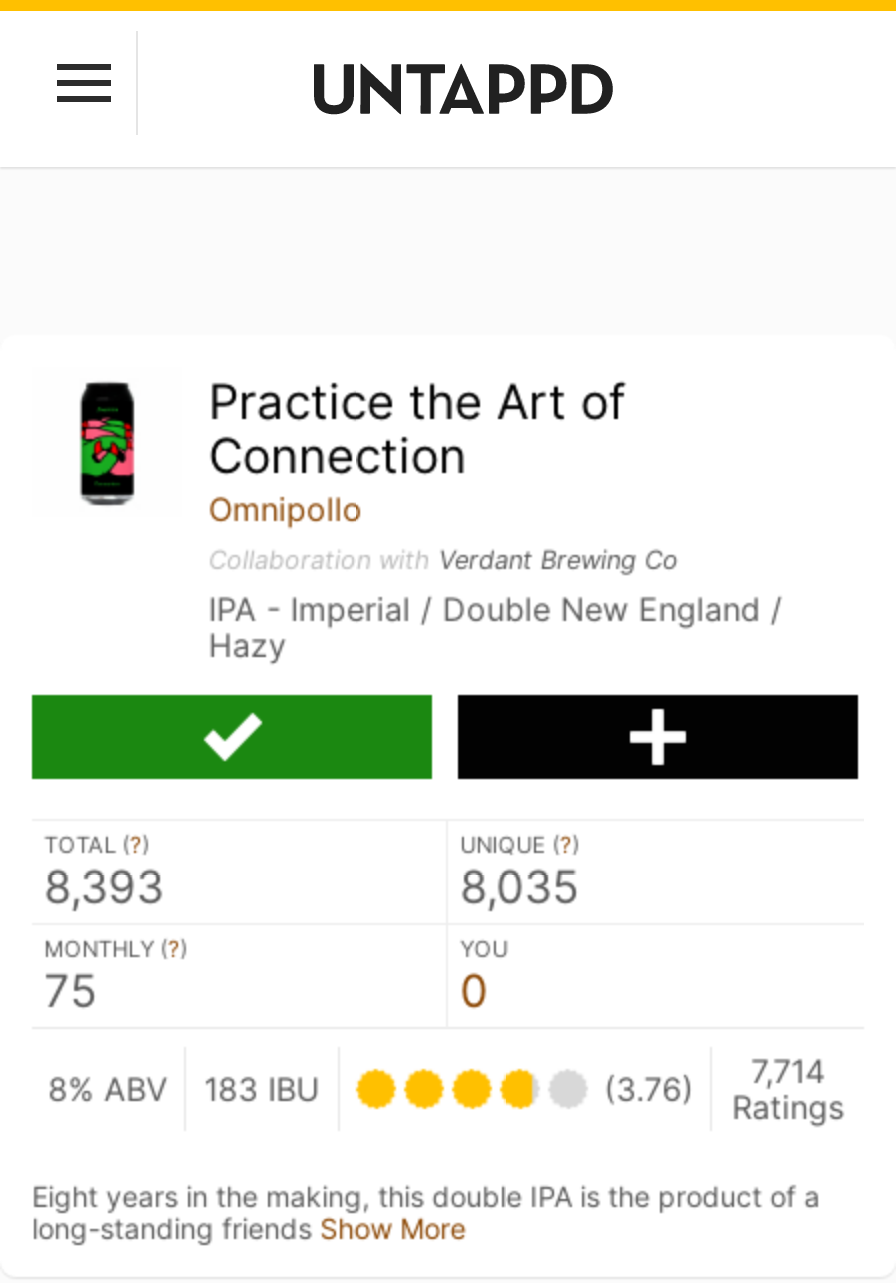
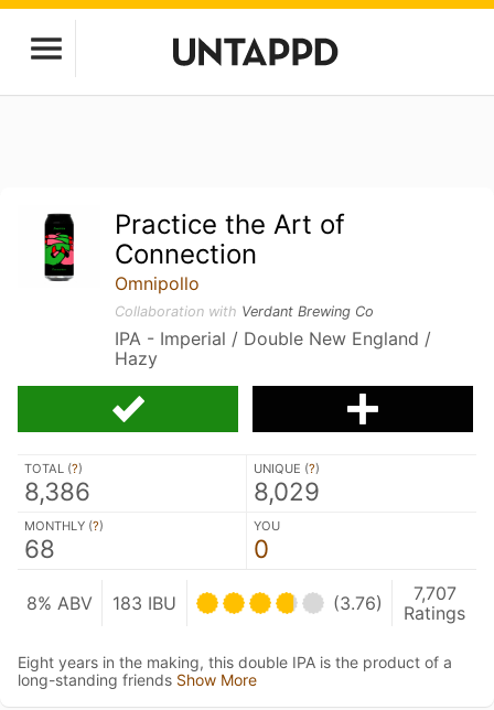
- 8,393
+ 8,386

- 8,035
+ 8,029

- 75
+ 68

- (3.76) Ratings 7,714
+ (3.76) Ratings 7,707
